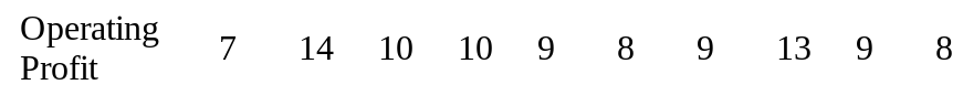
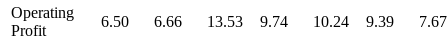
- 7
- 14
- 10
- 10
- 9
- 8
- 9
- 13
- 9
- 8
+ 6.50
+ 6.66
+ 13.53
+ 9.74
+ 10.24
+ 9.39
+ 7.67
